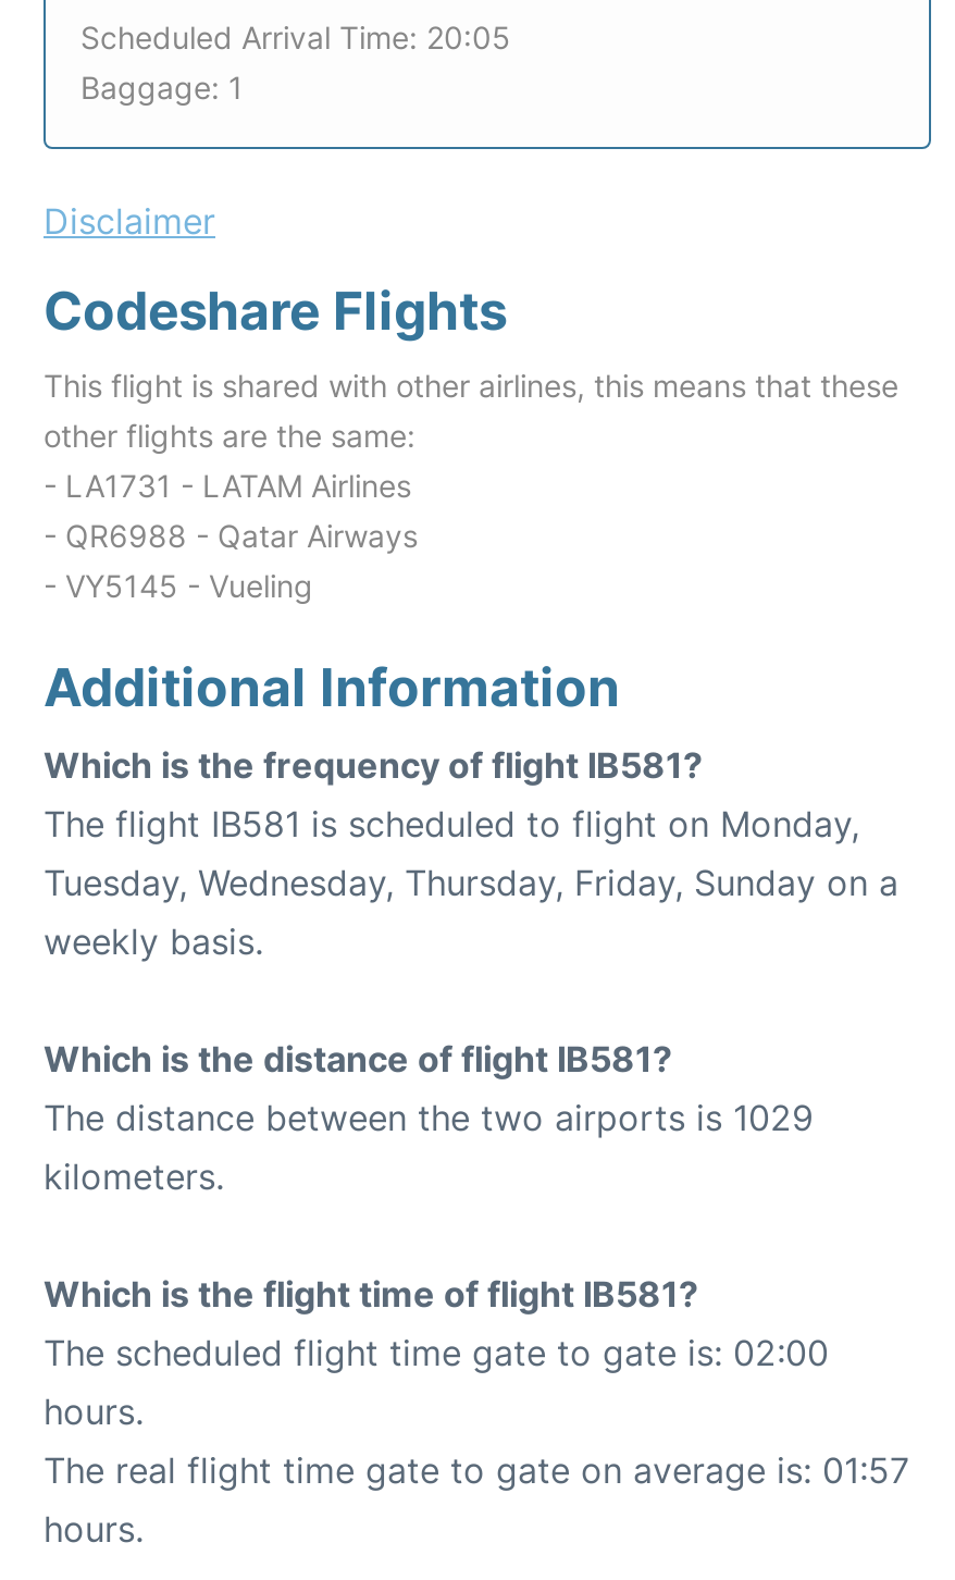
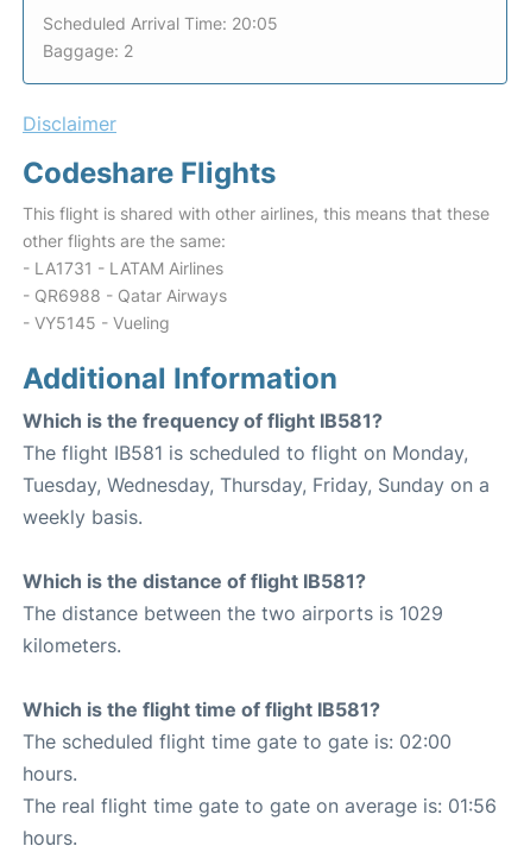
- Baggage: 1
+ Baggage: 2

- The real flight time gate to gate on average is: 01:57
+ The real flight time gate to gate on average is: 01:56
